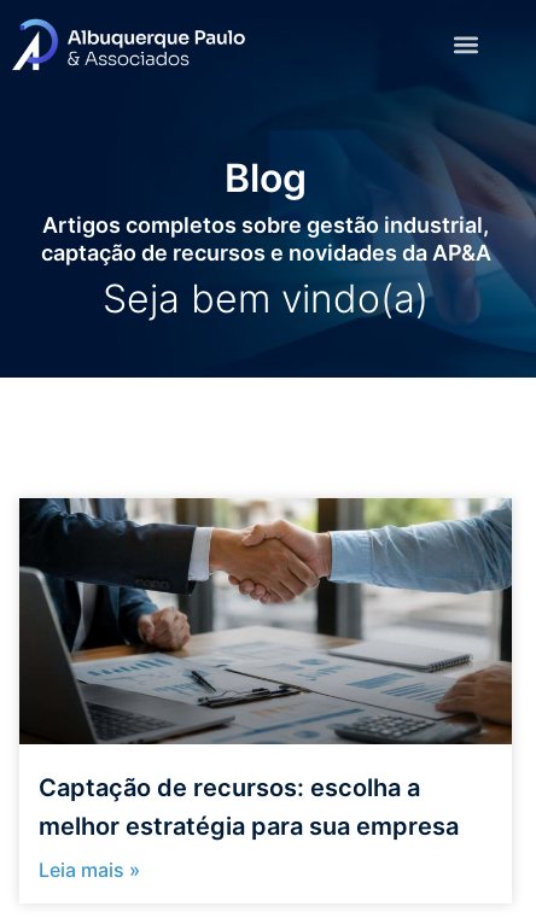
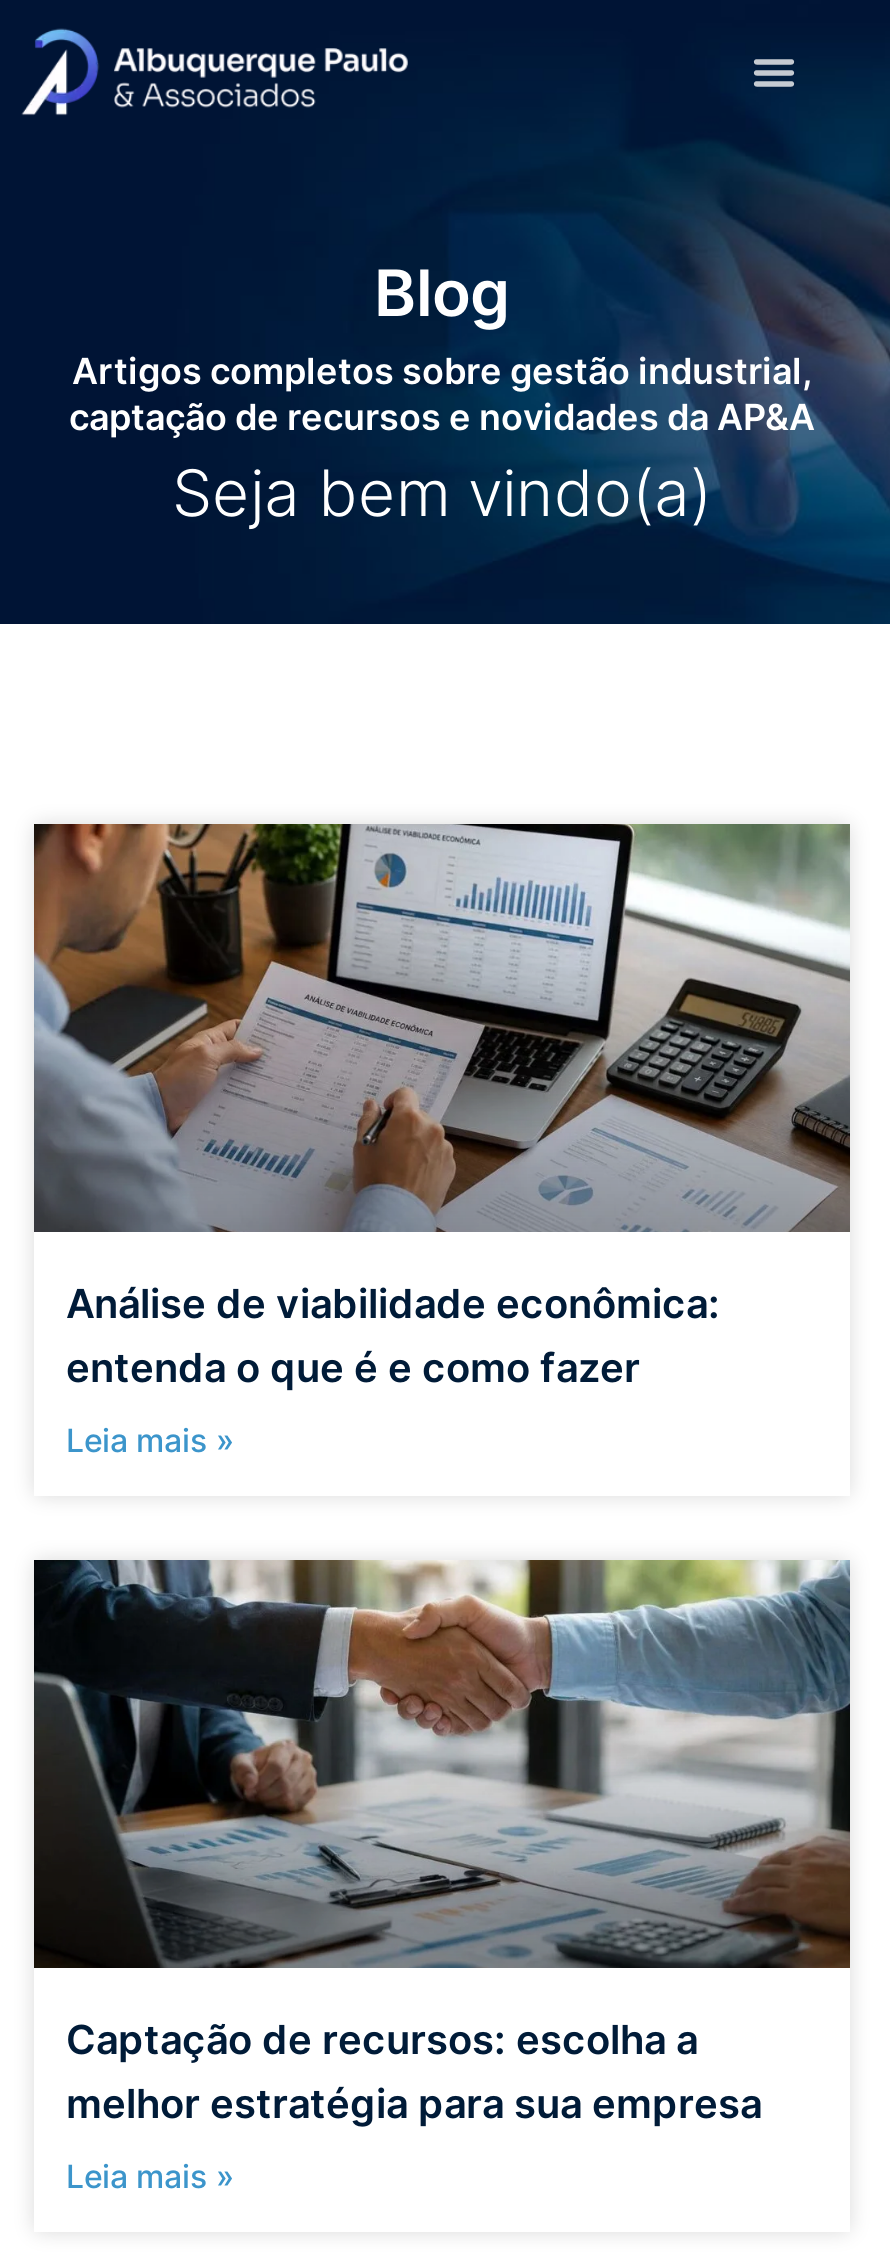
+ [image]
+ Análise de viabilidade econômica:
+ entenda o que é e como fazer
+ Leia mais »
